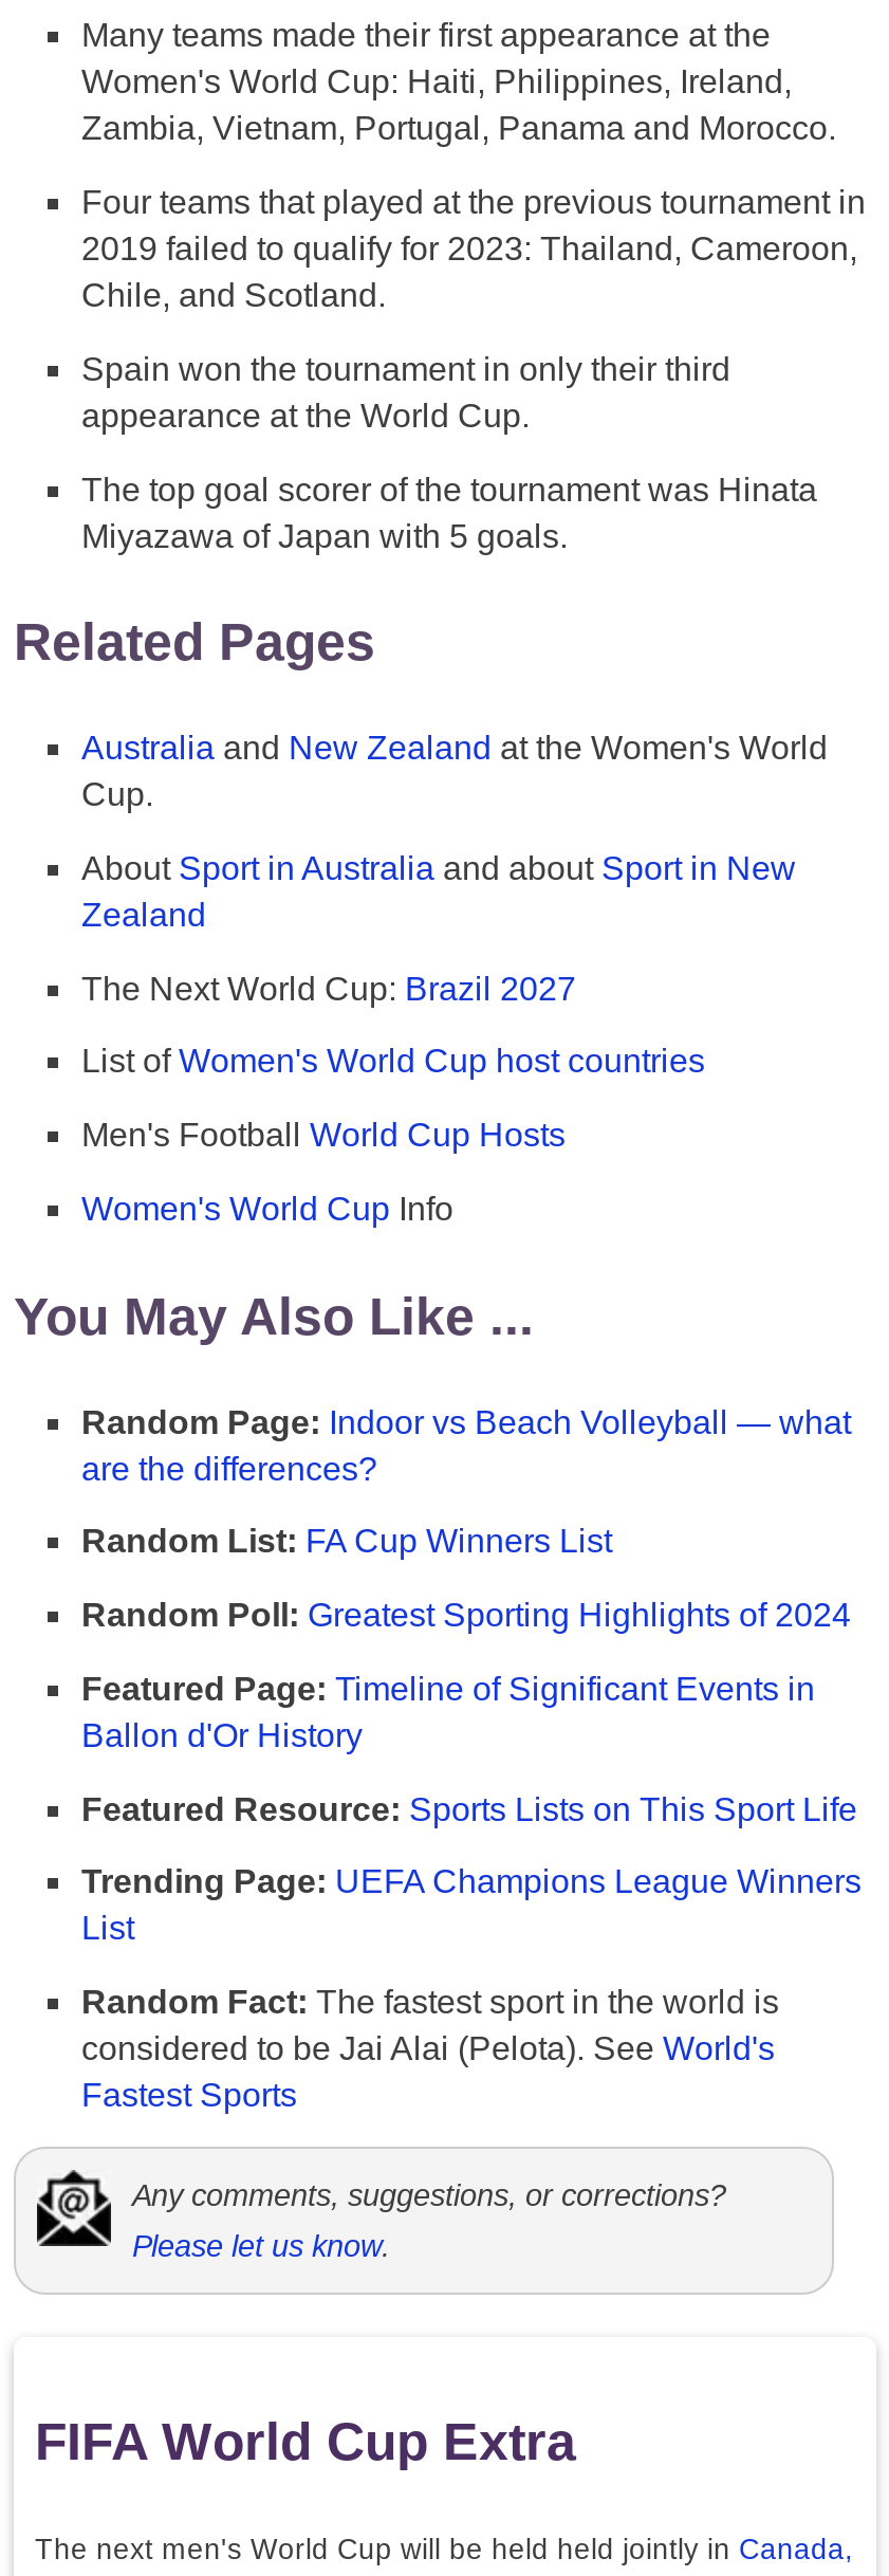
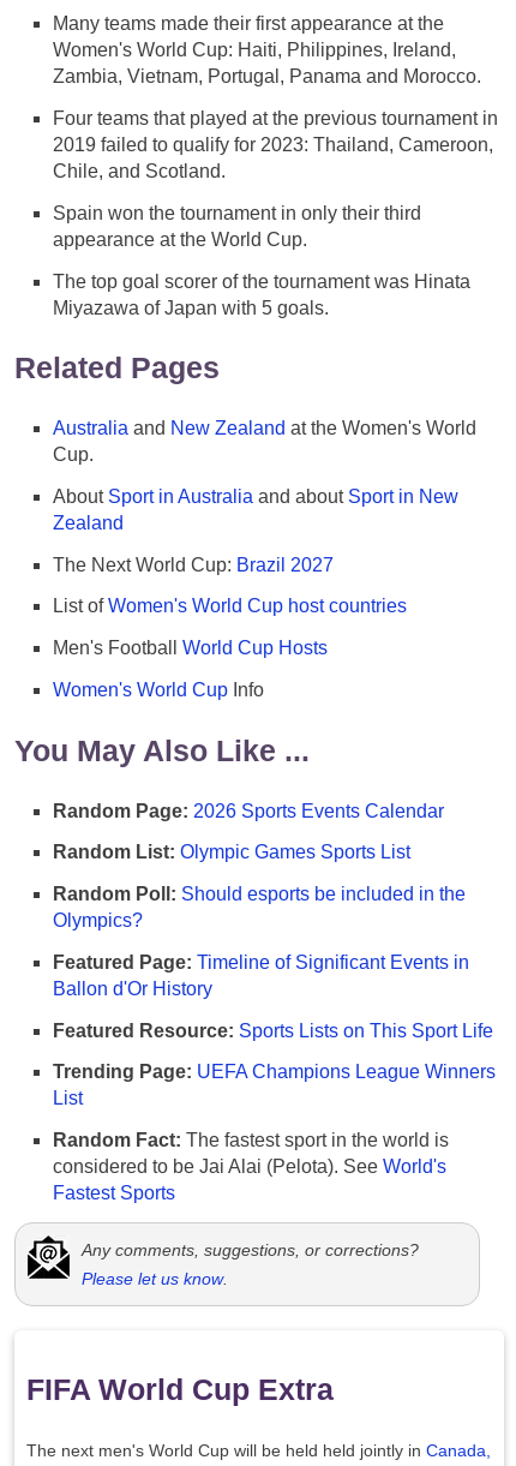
- Random Page: Indoor vs Beach Volleyball — what
- are the differences?
+ Random Page: 2026 Sports Events Calendar

- Random List: FA Cup Winners List
+ Random List: Olympic Games Sports List

- Random Poll: Greatest Sporting Highlights of 2024
+ Random Poll: Should esports be included in the
+ Olympics?
